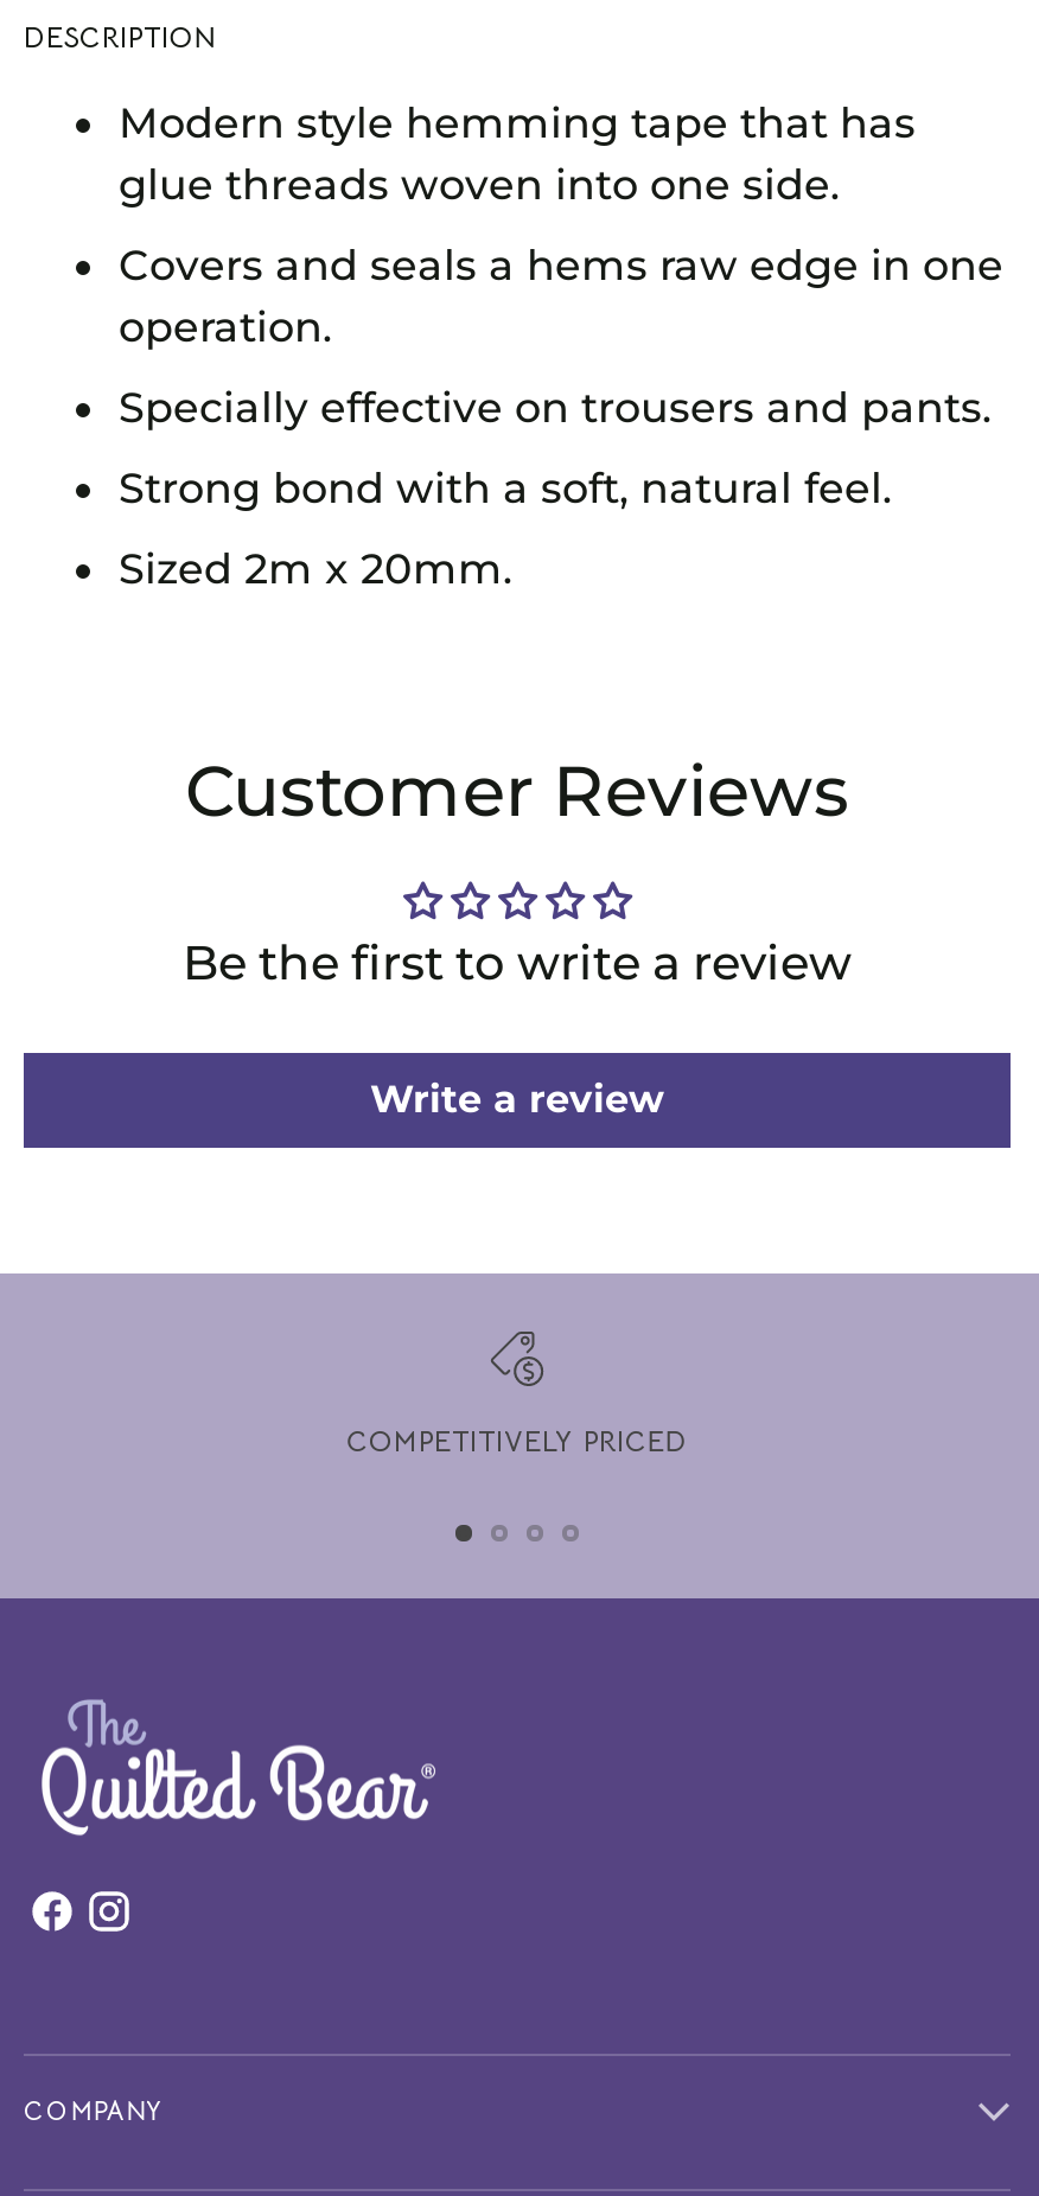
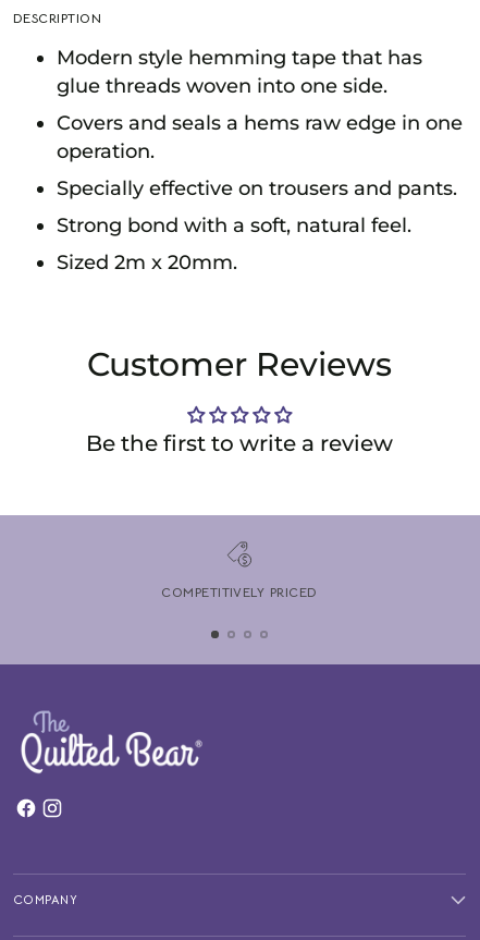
- Write a review
